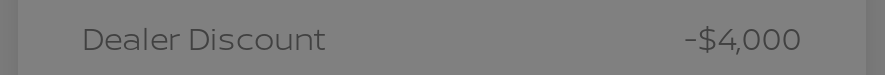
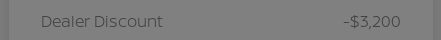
- -$4,000
+ -$3,200
